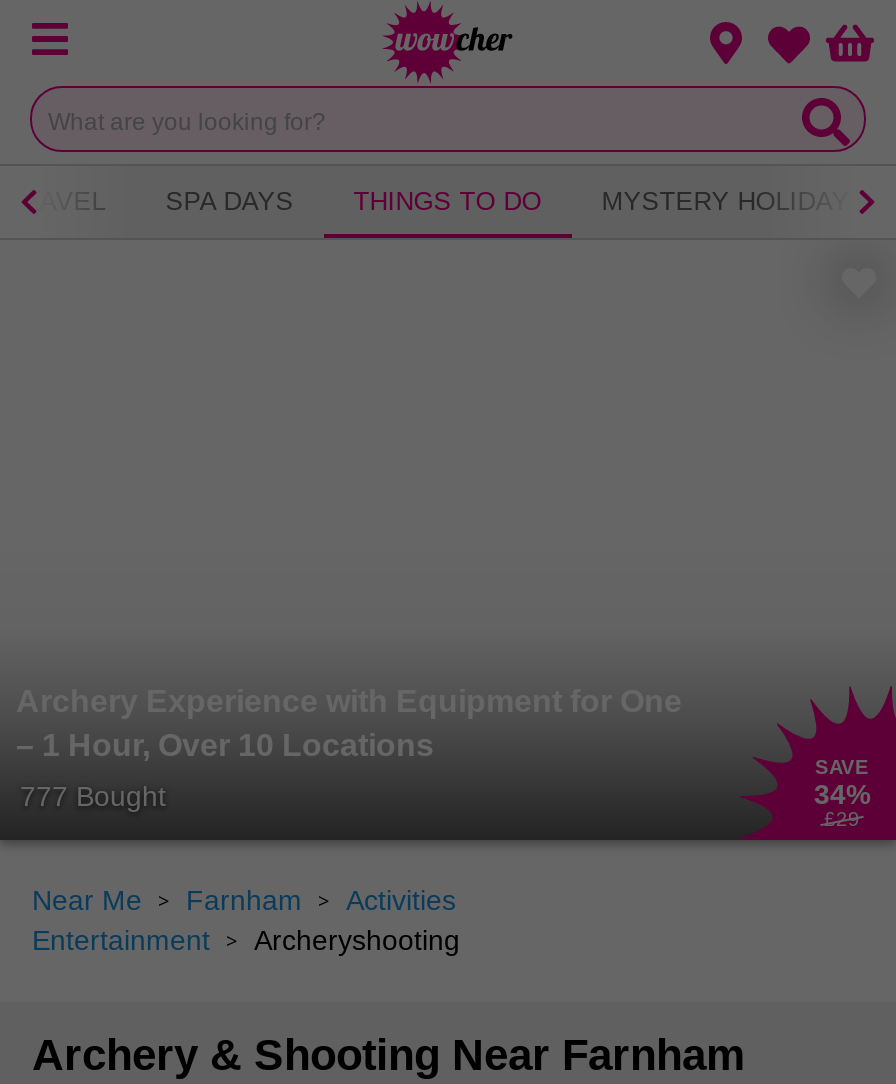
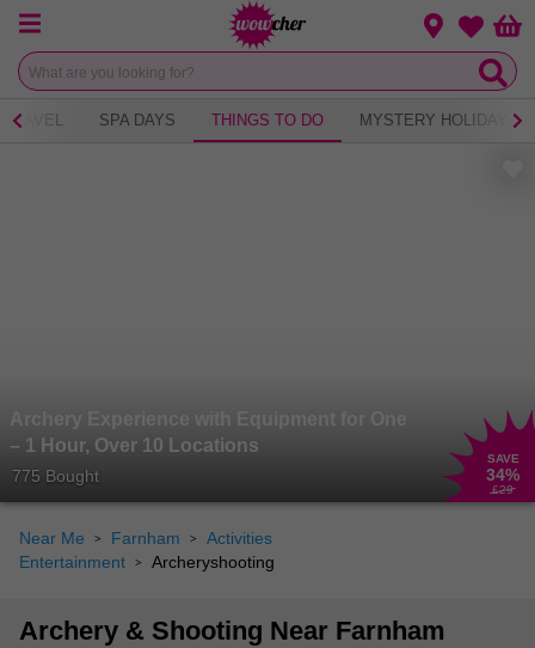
- 777 Bought
+ 775 Bought
